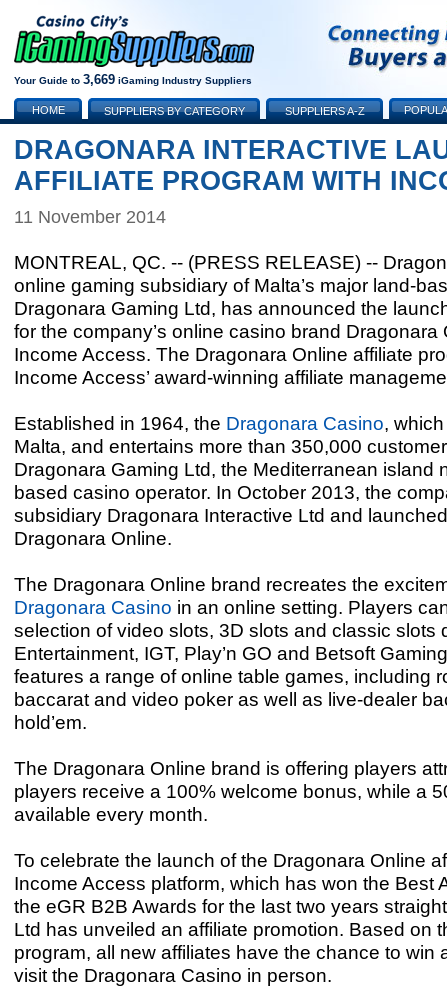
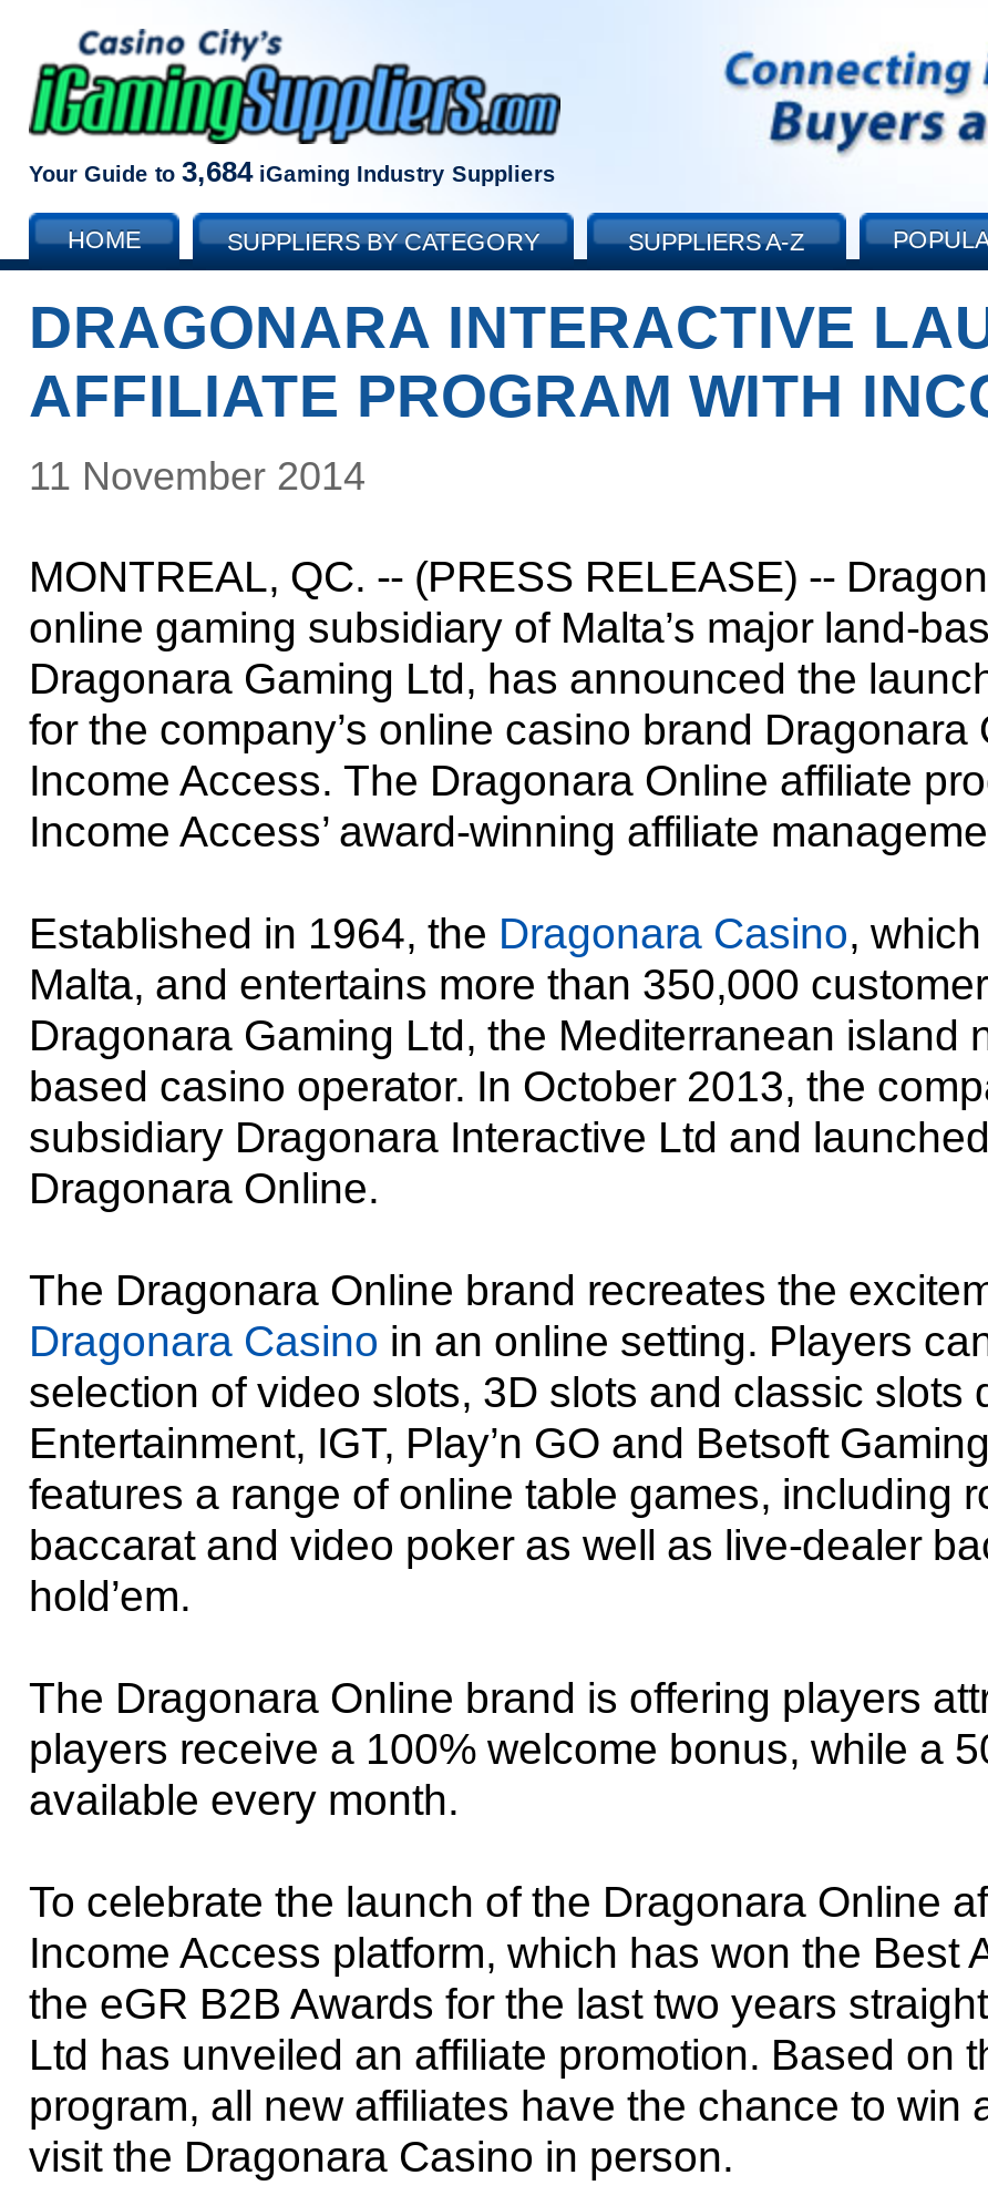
- Your Guide to 3,669 iGaming Industry Suppliers
+ Your Guide to 3,684 iGaming Industry Suppliers
